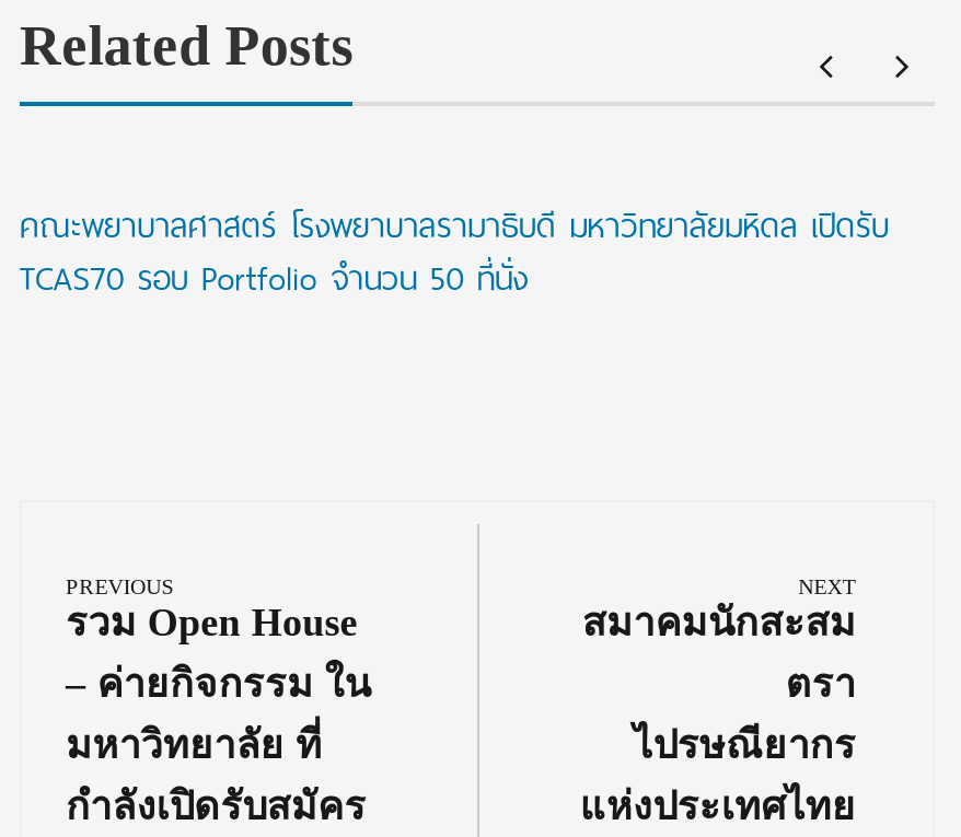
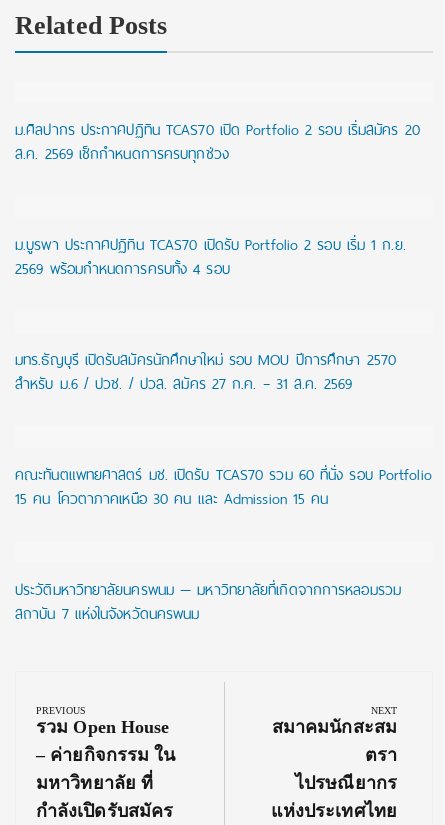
- คณะพยาบาลศาสตร์ โรงพยาบาลรามาธิบดี มหาวิทยาลัยมหิดล เปิดรับ
- TCAS70 รอบ Portfolio จำนวน 50 ที่นั่ง
+ ม.ศิลปากร ประกาศปฏิทิน TCAS70 เปิด Portfolio 2 รอบ เริ่มสมัคร 20
+ ส.ค. 2569 เช็กกำหนดการครบทุกช่วง
+ ม.บูรพา ประกาศปฏิทิน TCAS70 เปิดรับ Portfolio 2 รอบ เริ่ม 1 ก.ย.
+ 2569 พร้อมกำหนดการครบทั้ง 4 รอบ
+ มทร.ธัญบุรี เปิดรับสมัครนักศึกษาใหม่ รอบ MOU ปีการศึกษา 2570
+ สำหรับ ม.6 / ปวช. / ปวส. สมัคร 27 ก.ค. – 31 ส.ค. 2569
+ คณะทันตแพทยศาสตร์ มช. เปิดรับ TCAS70 รวม 60 ที่นั่ง รอบ Portfolio
+ 15 คน โควตาภาคเหนือ 30 คน และ Admission 15 คน
+ ประวัติมหาวิทยาลัยนครพนม — มหาวิทยาลัยที่เกิดจากการหลอมรวม
+ สถาบัน 7 แห่งในจังหวัดนครพนม
